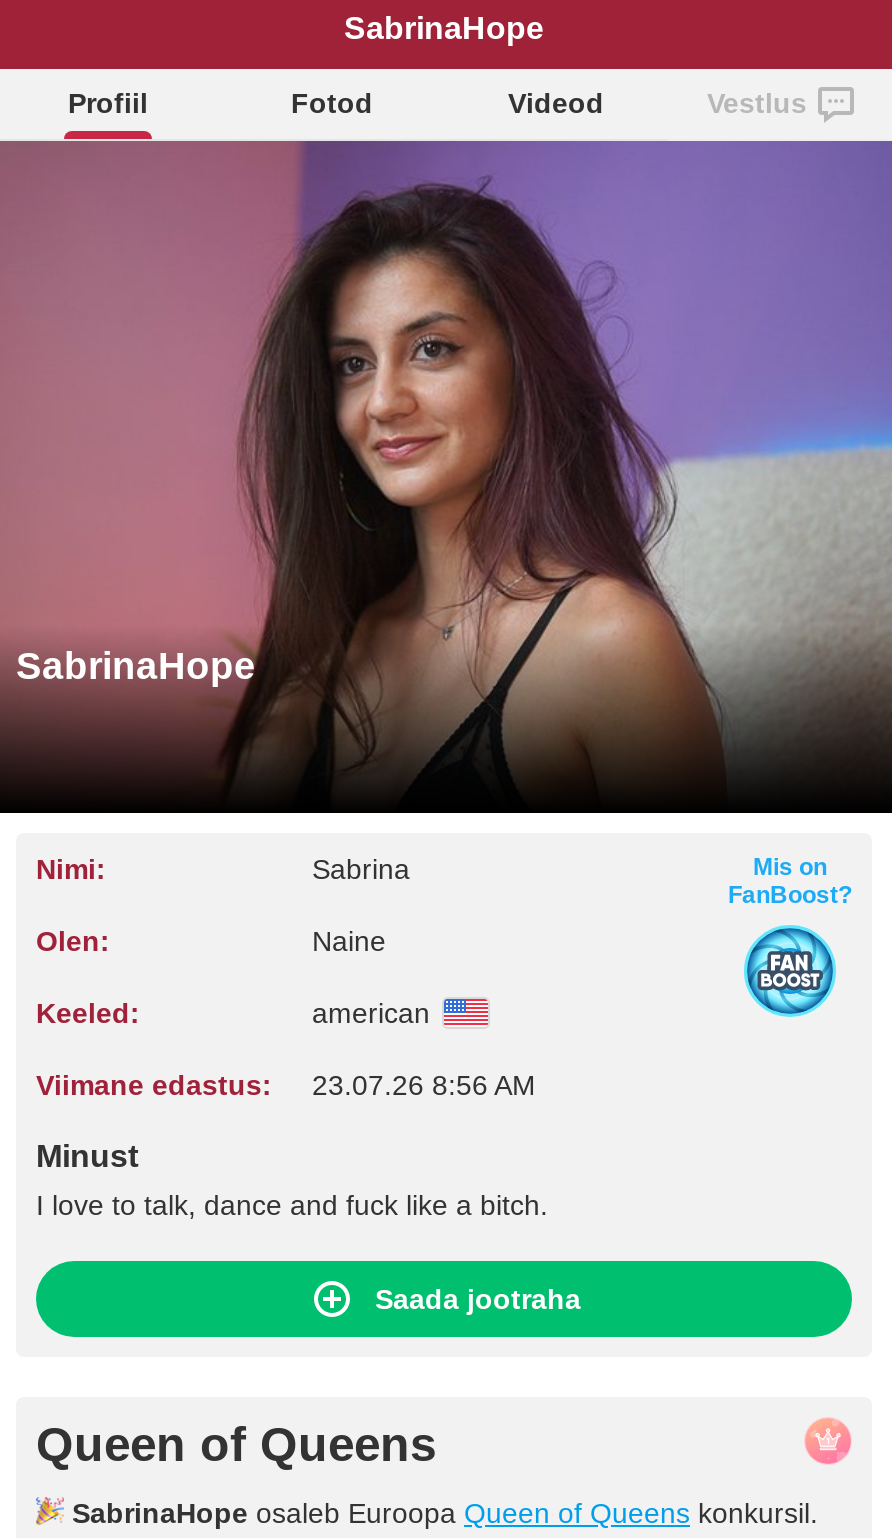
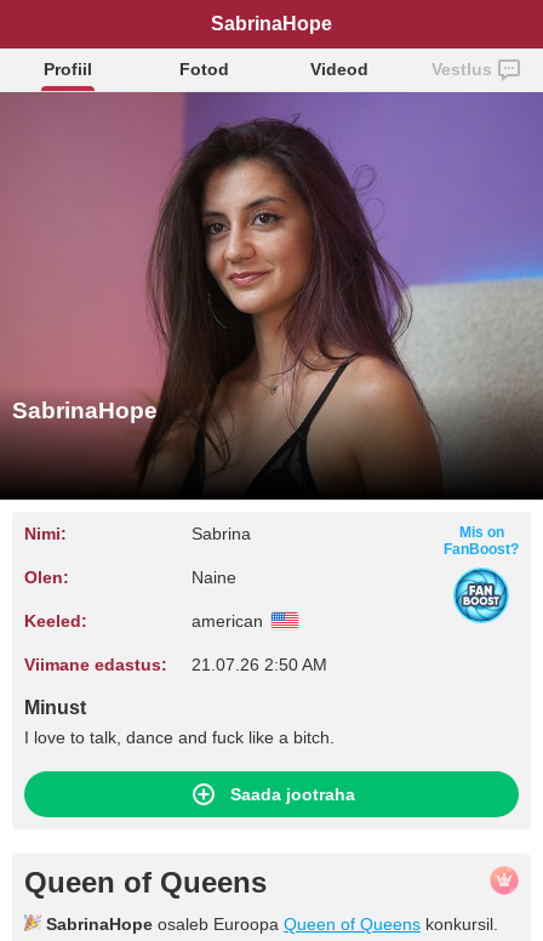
- Viimane edastus: 23.07.26 8:56 AM
+ Viimane edastus: 21.07.26 2:50 AM
